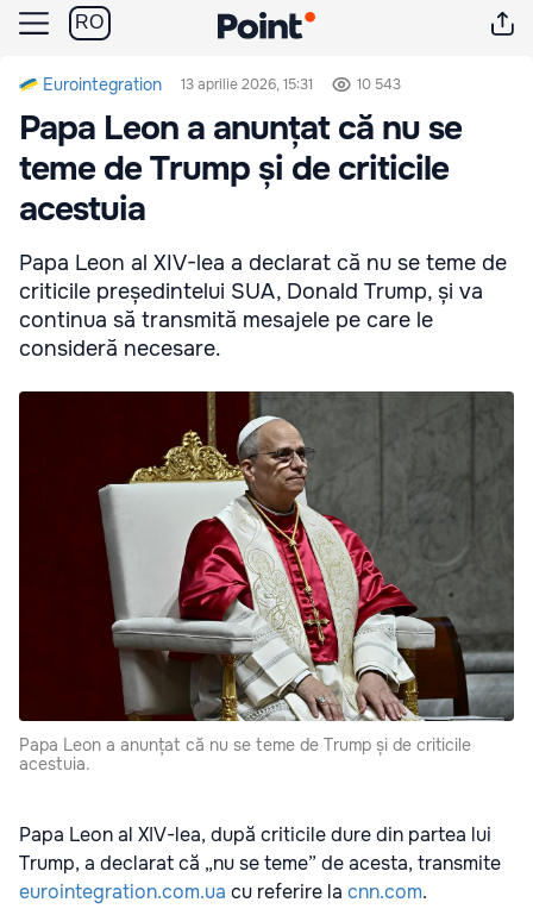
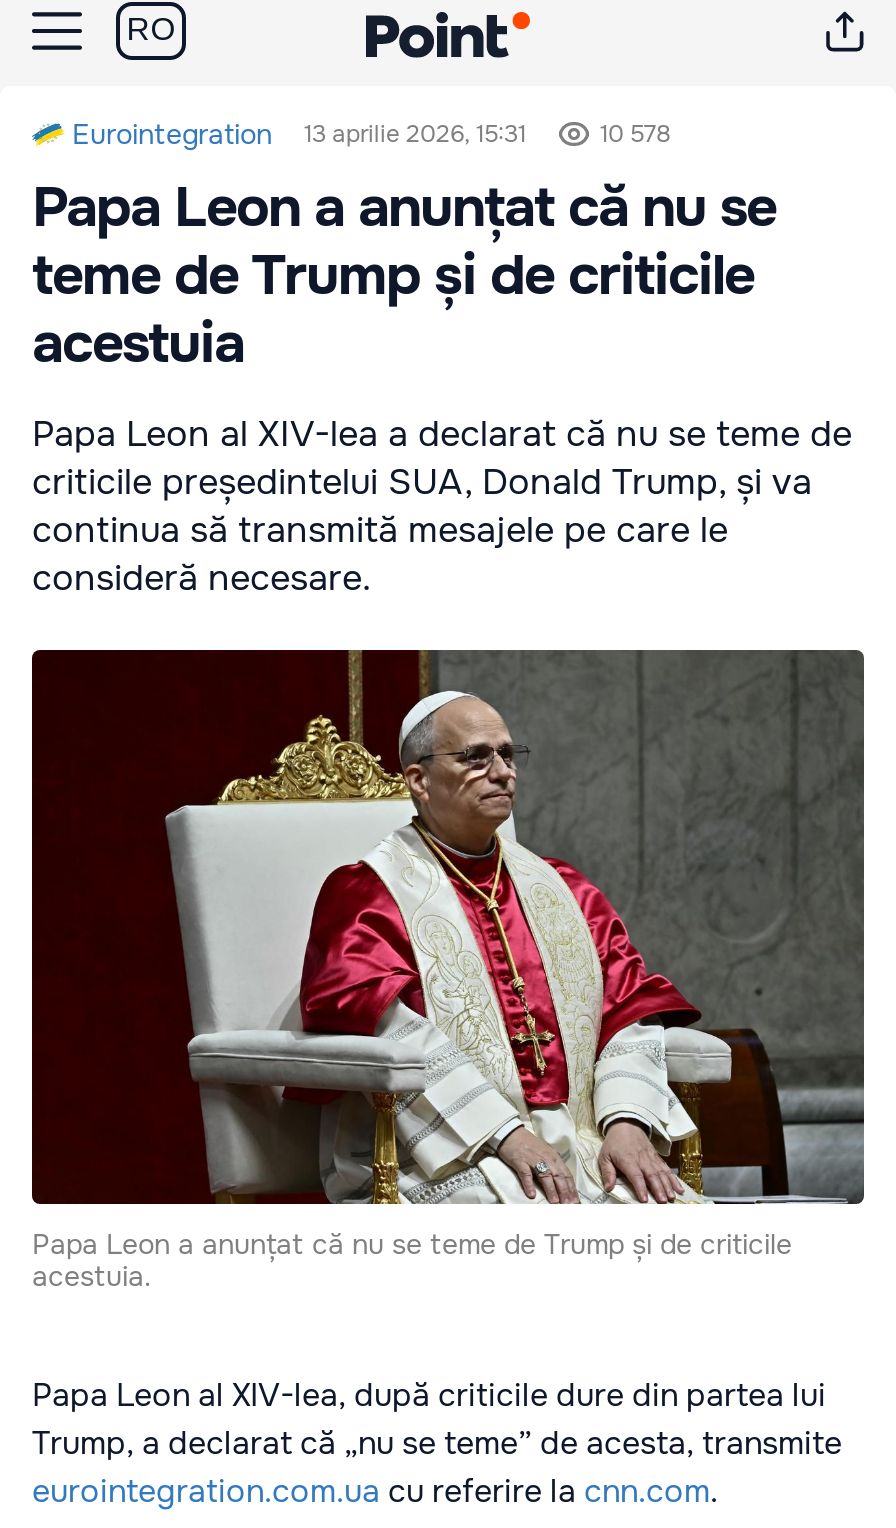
- 10 543
+ 10 578
